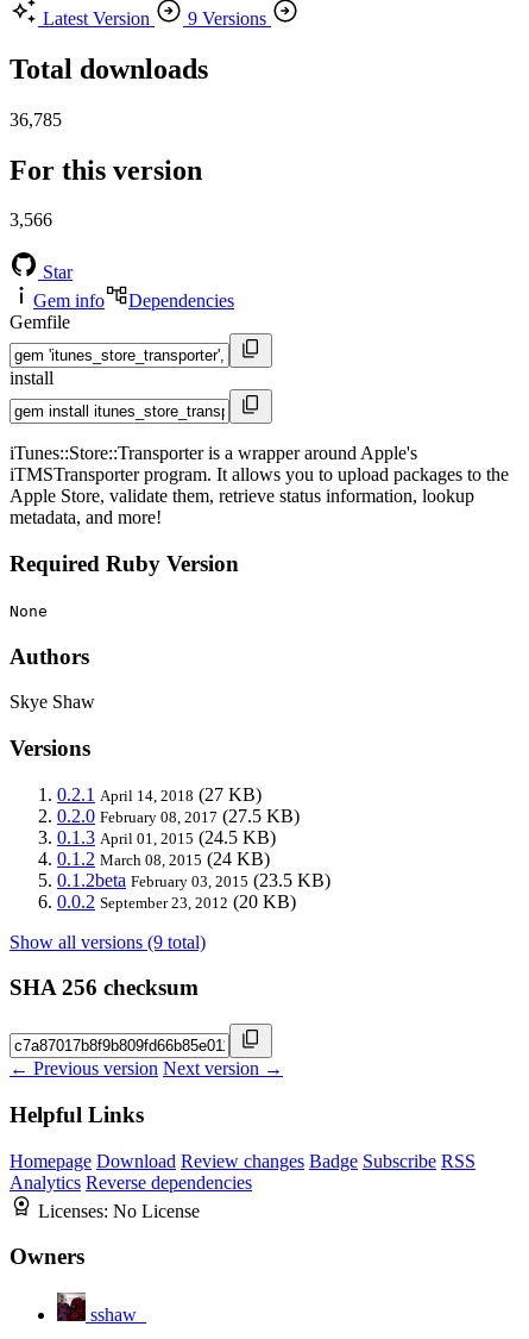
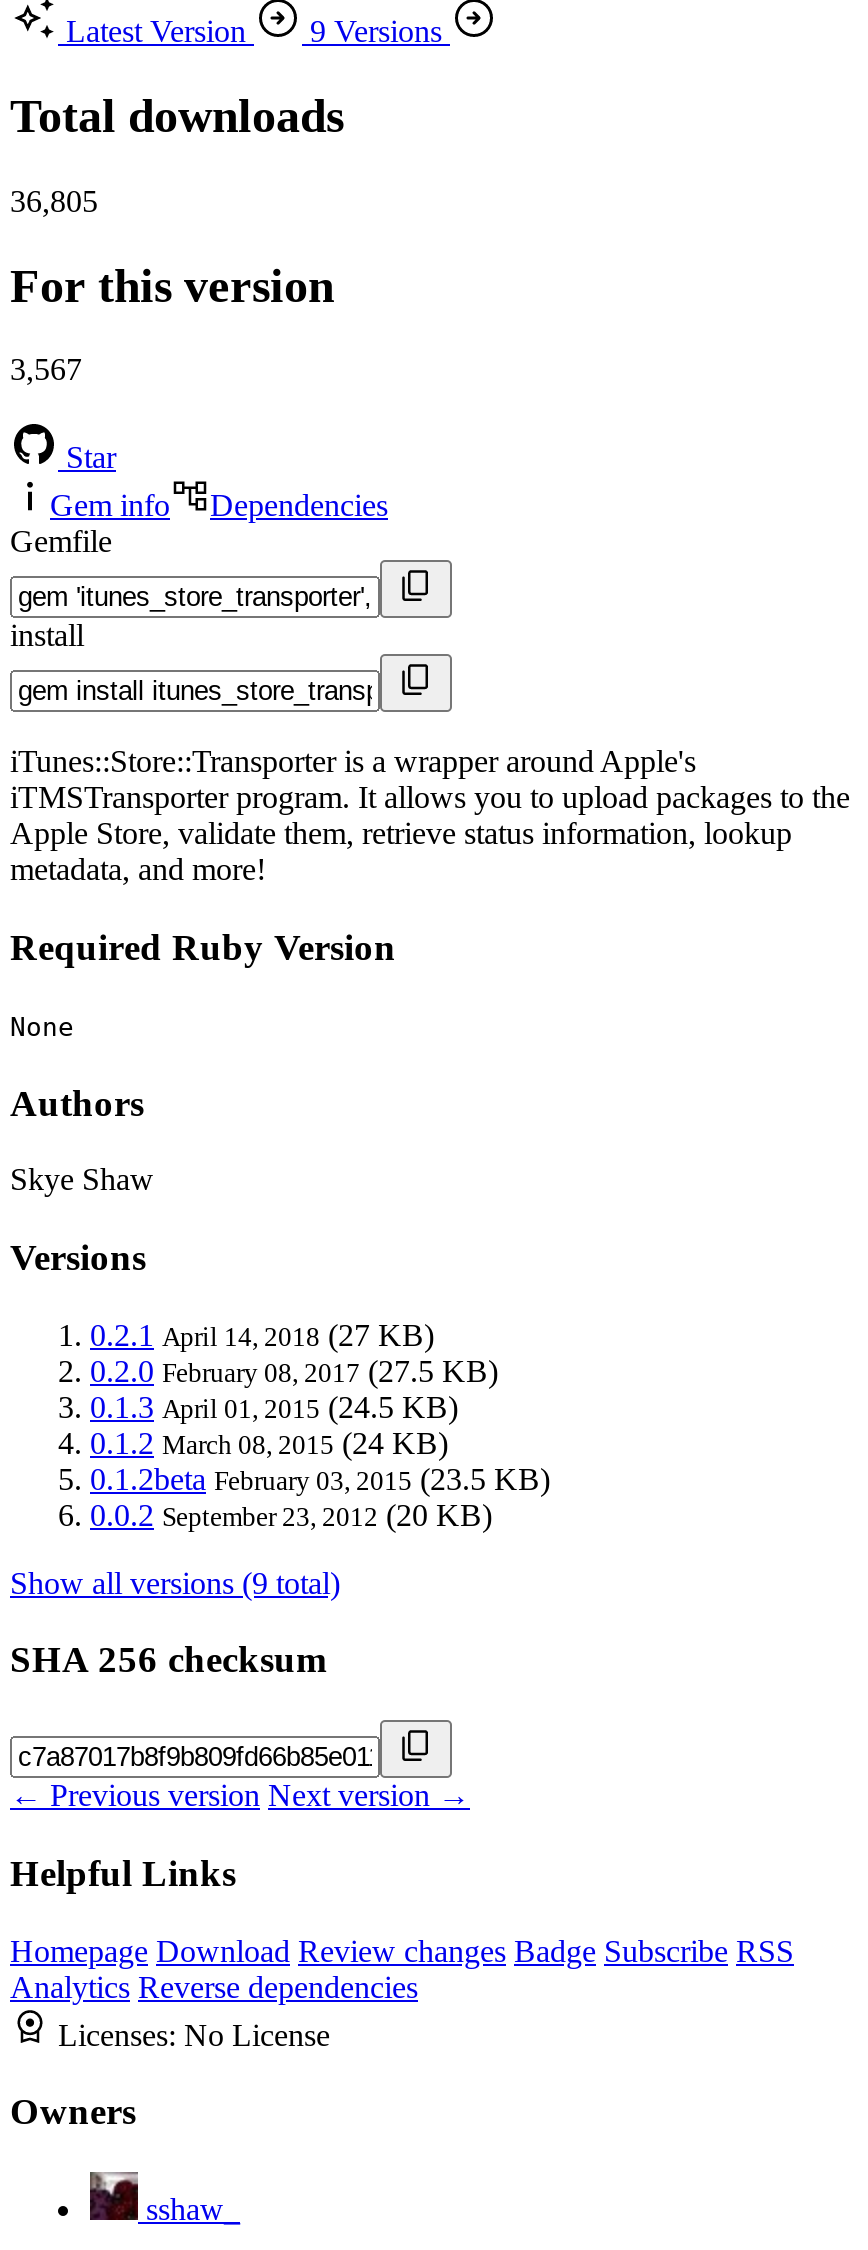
- 36,785
+ 36,805

- 3,566
+ 3,567
